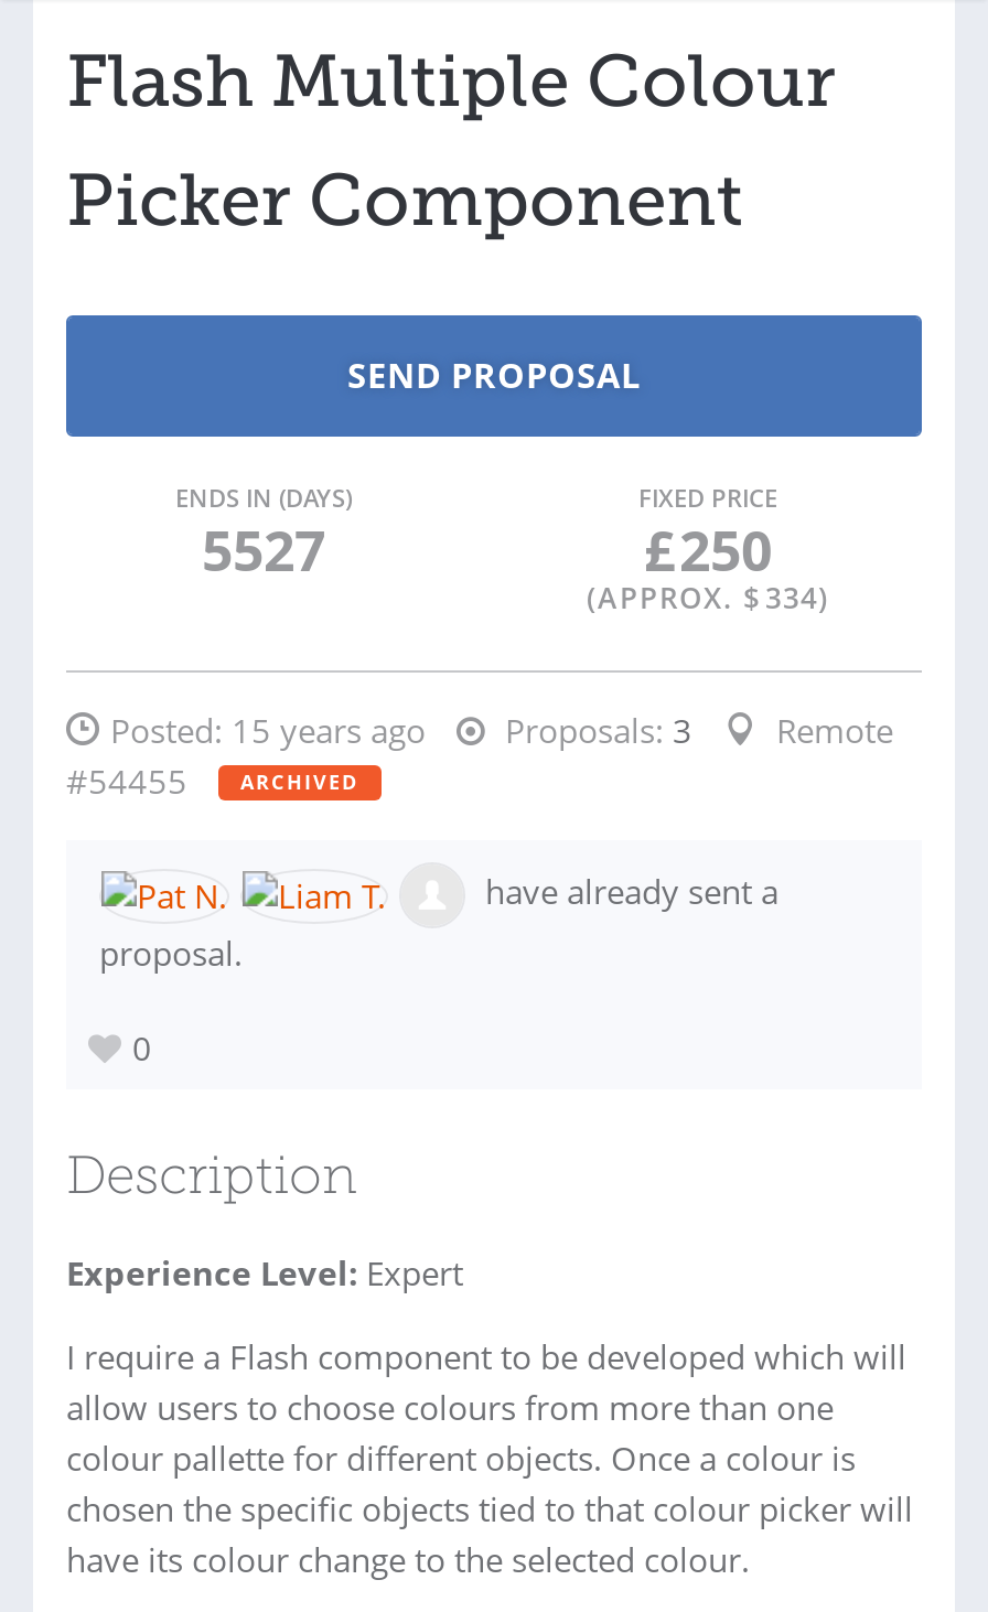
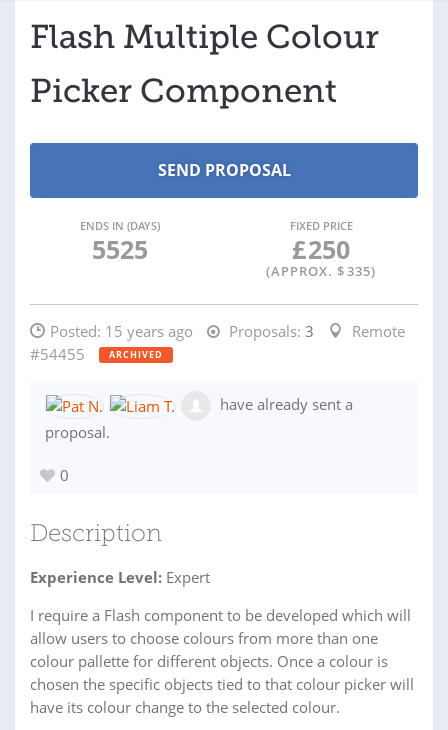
- 5527
+ 5525

- (APPROX. $ 334)
+ (APPROX. $ 335)
